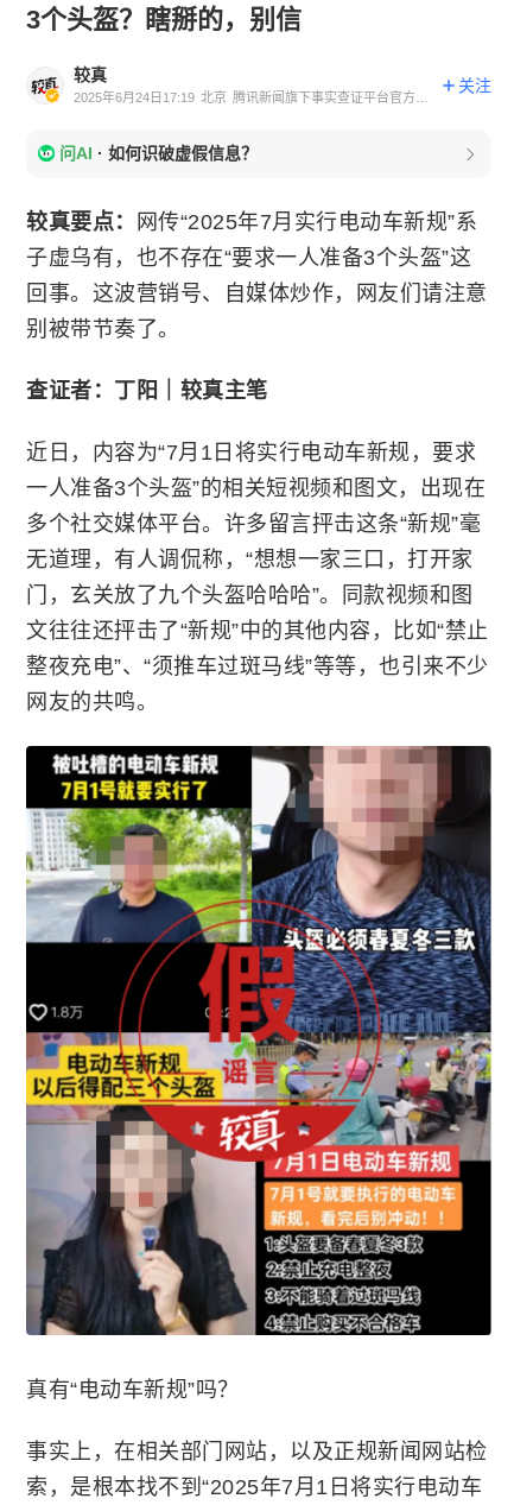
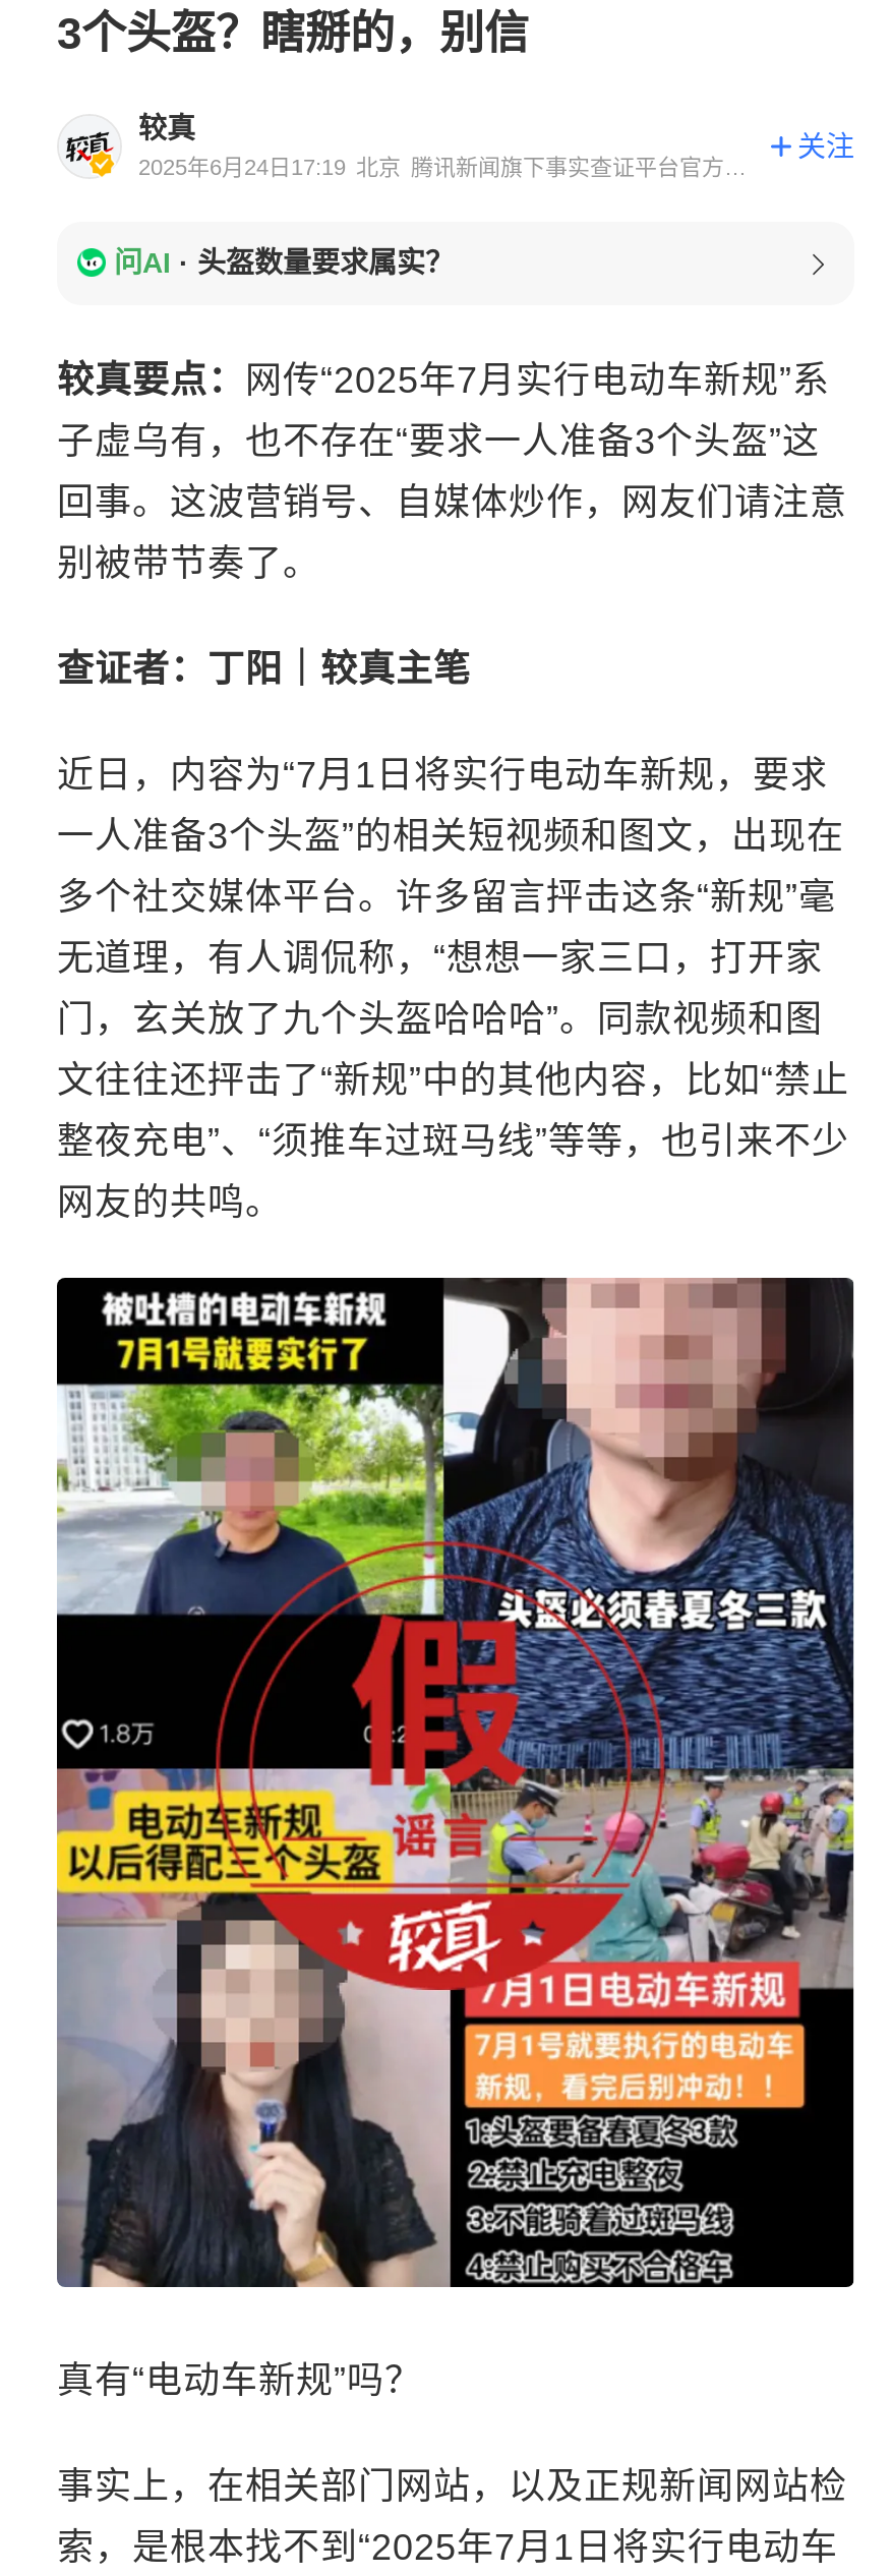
- 问AI ·如何识破虚假信息？
+ 问AI ·头盔数量要求属实？
